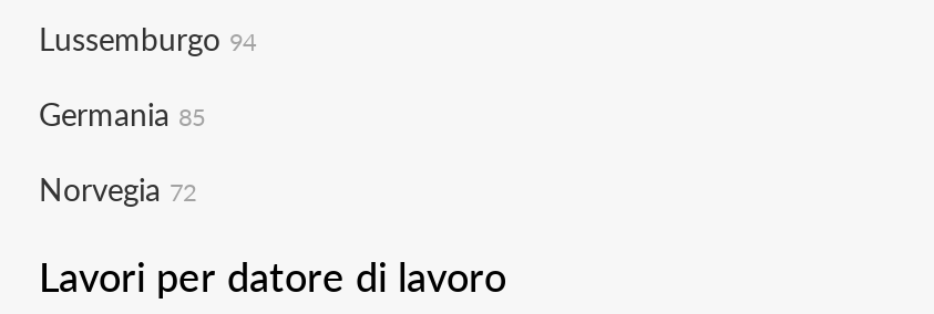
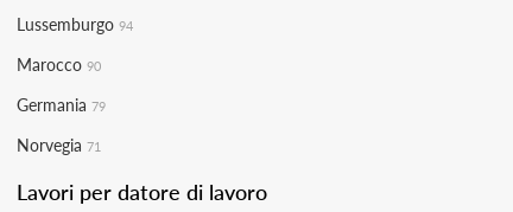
- Germania 85
- Norvegia 72
+ Marocco 90
+ Germania 79
+ Norvegia 71
